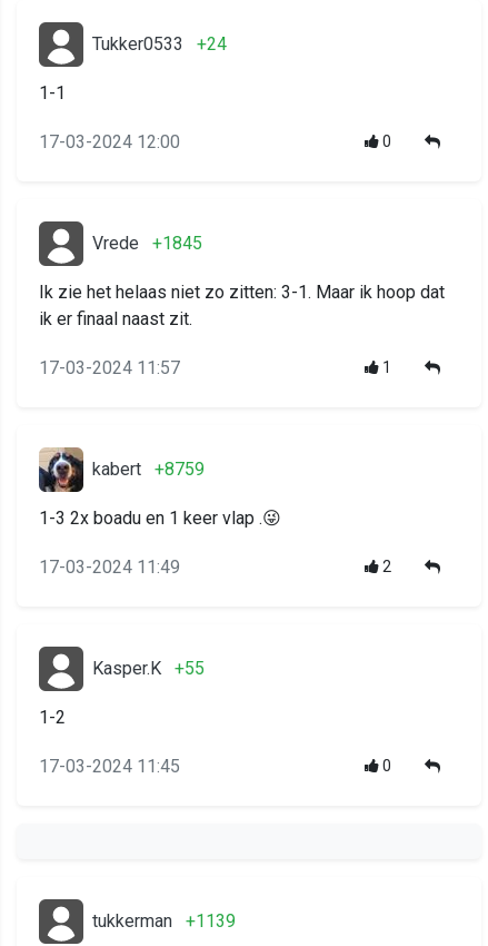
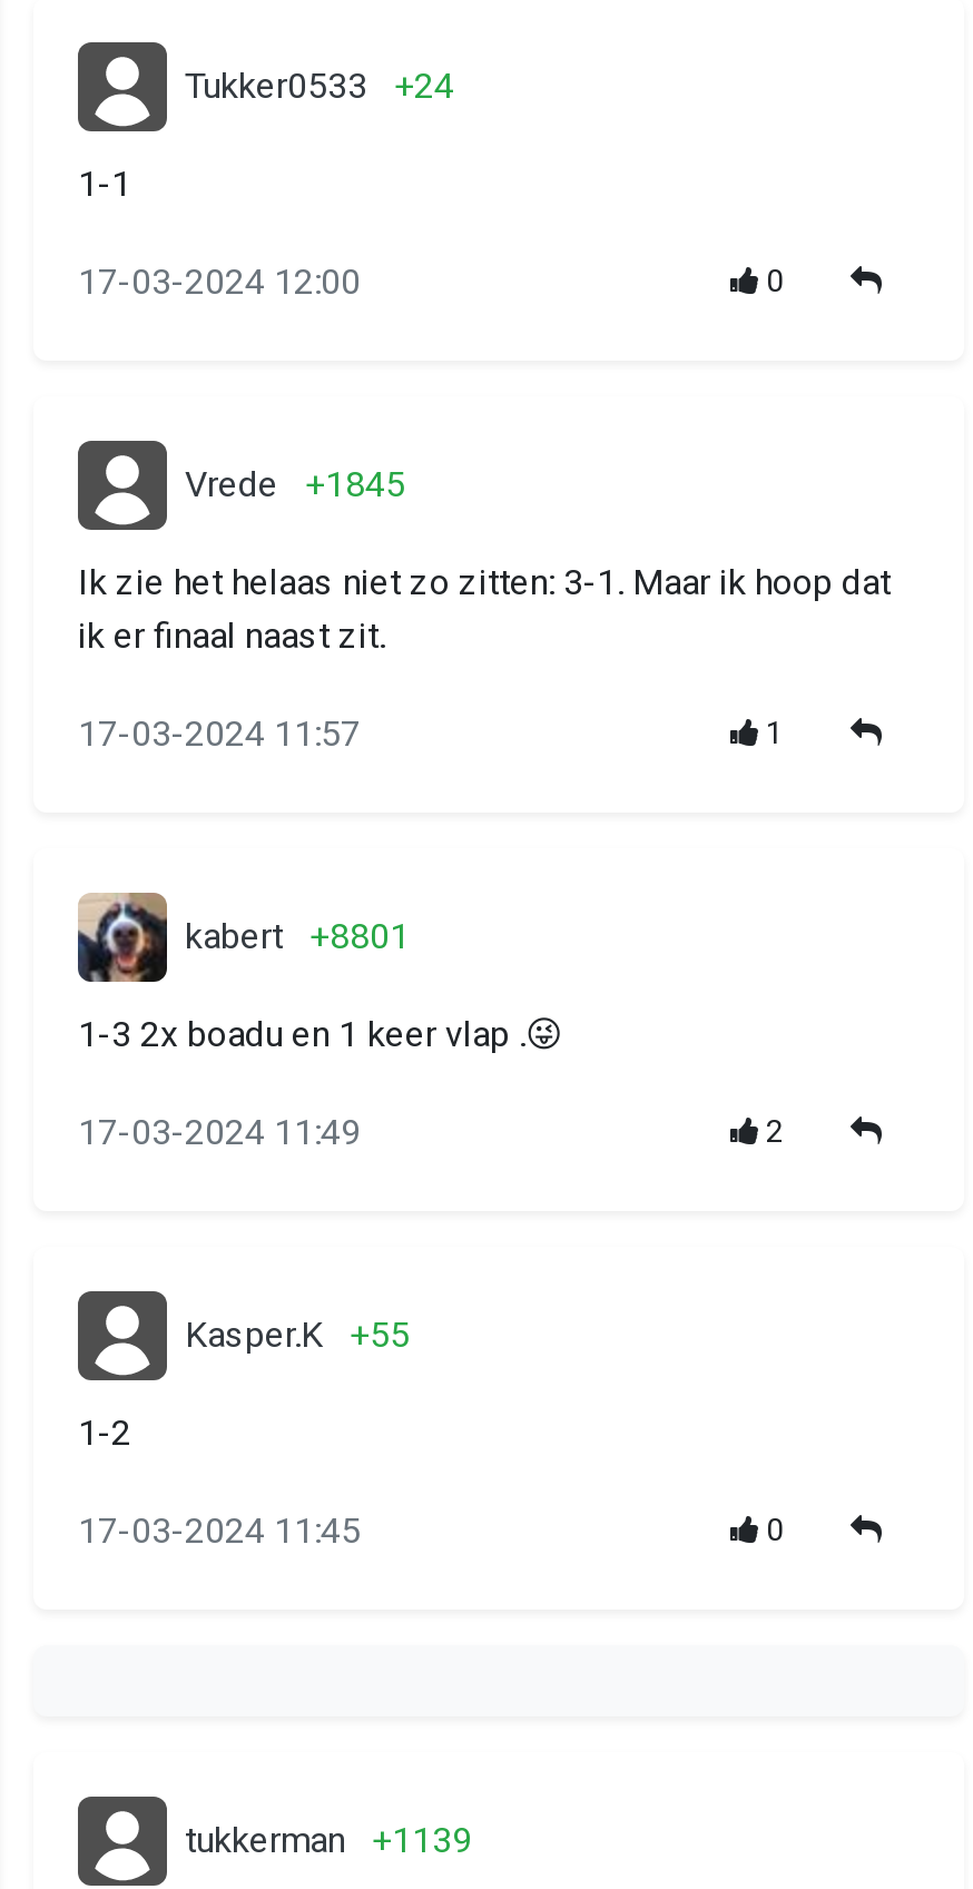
- kabert +8759
+ kabert +8801
